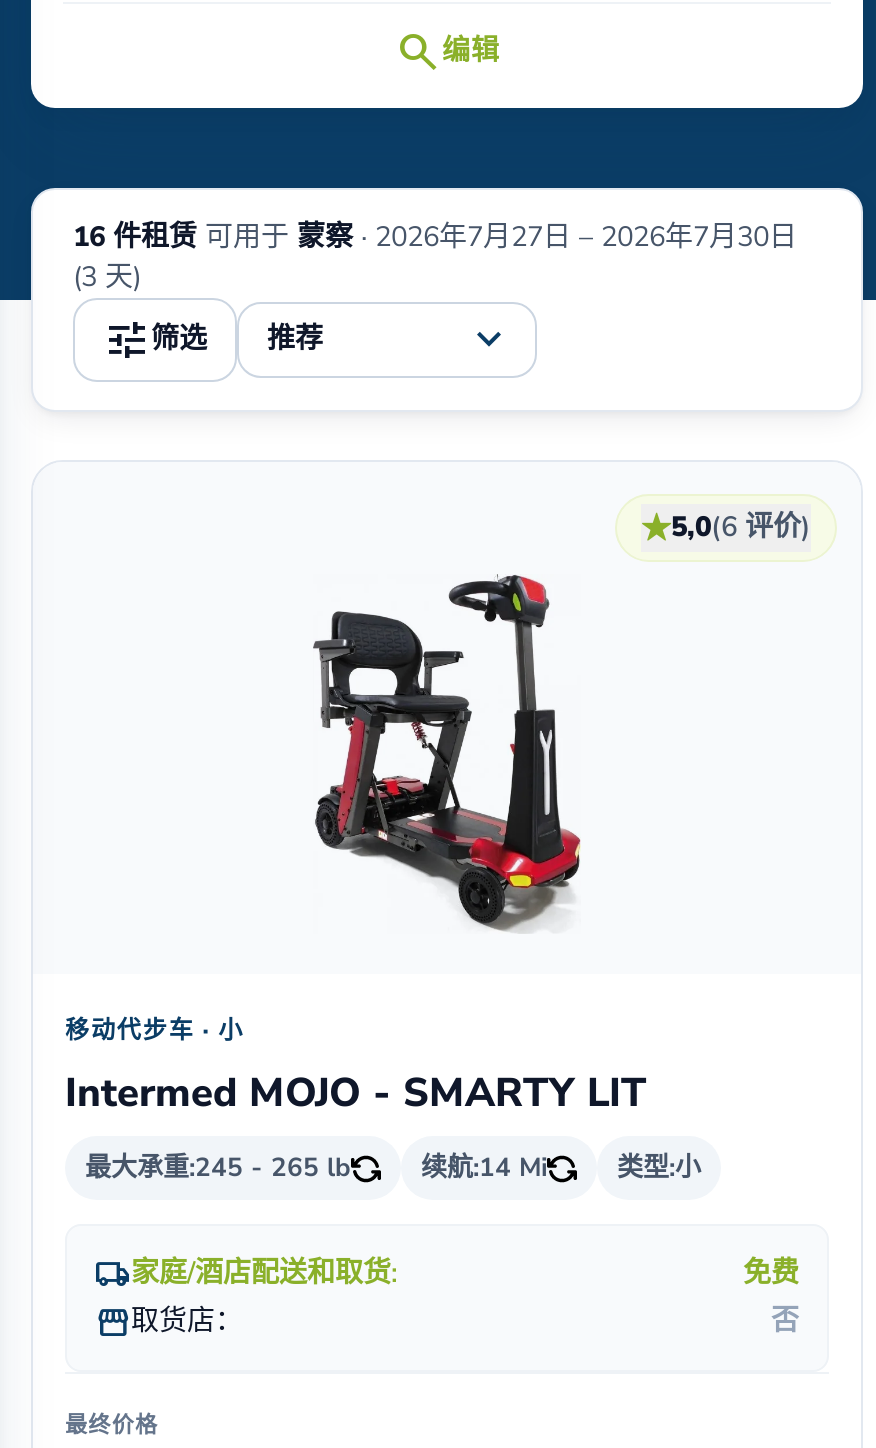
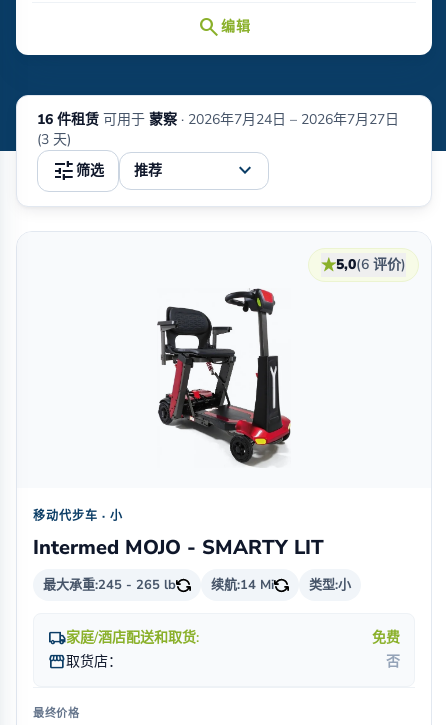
- 16 件租赁可用于蒙察· 2026年7月27日 – 2026年7月30日
+ 16 件租赁可用于蒙察· 2026年7月24日 – 2026年7月27日
